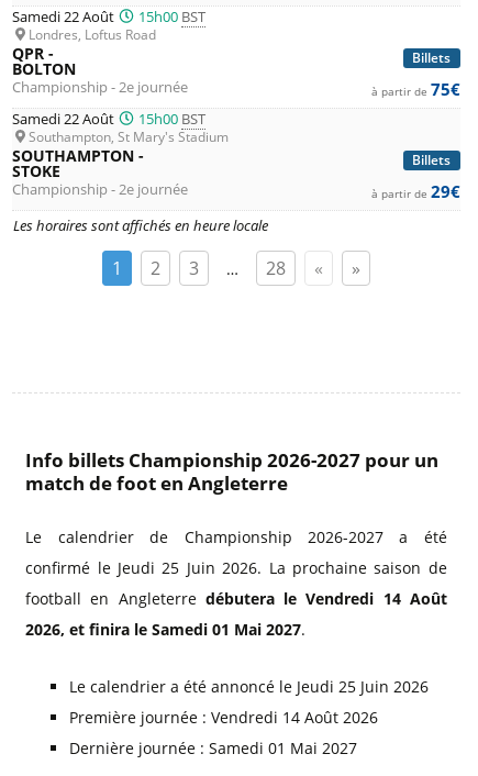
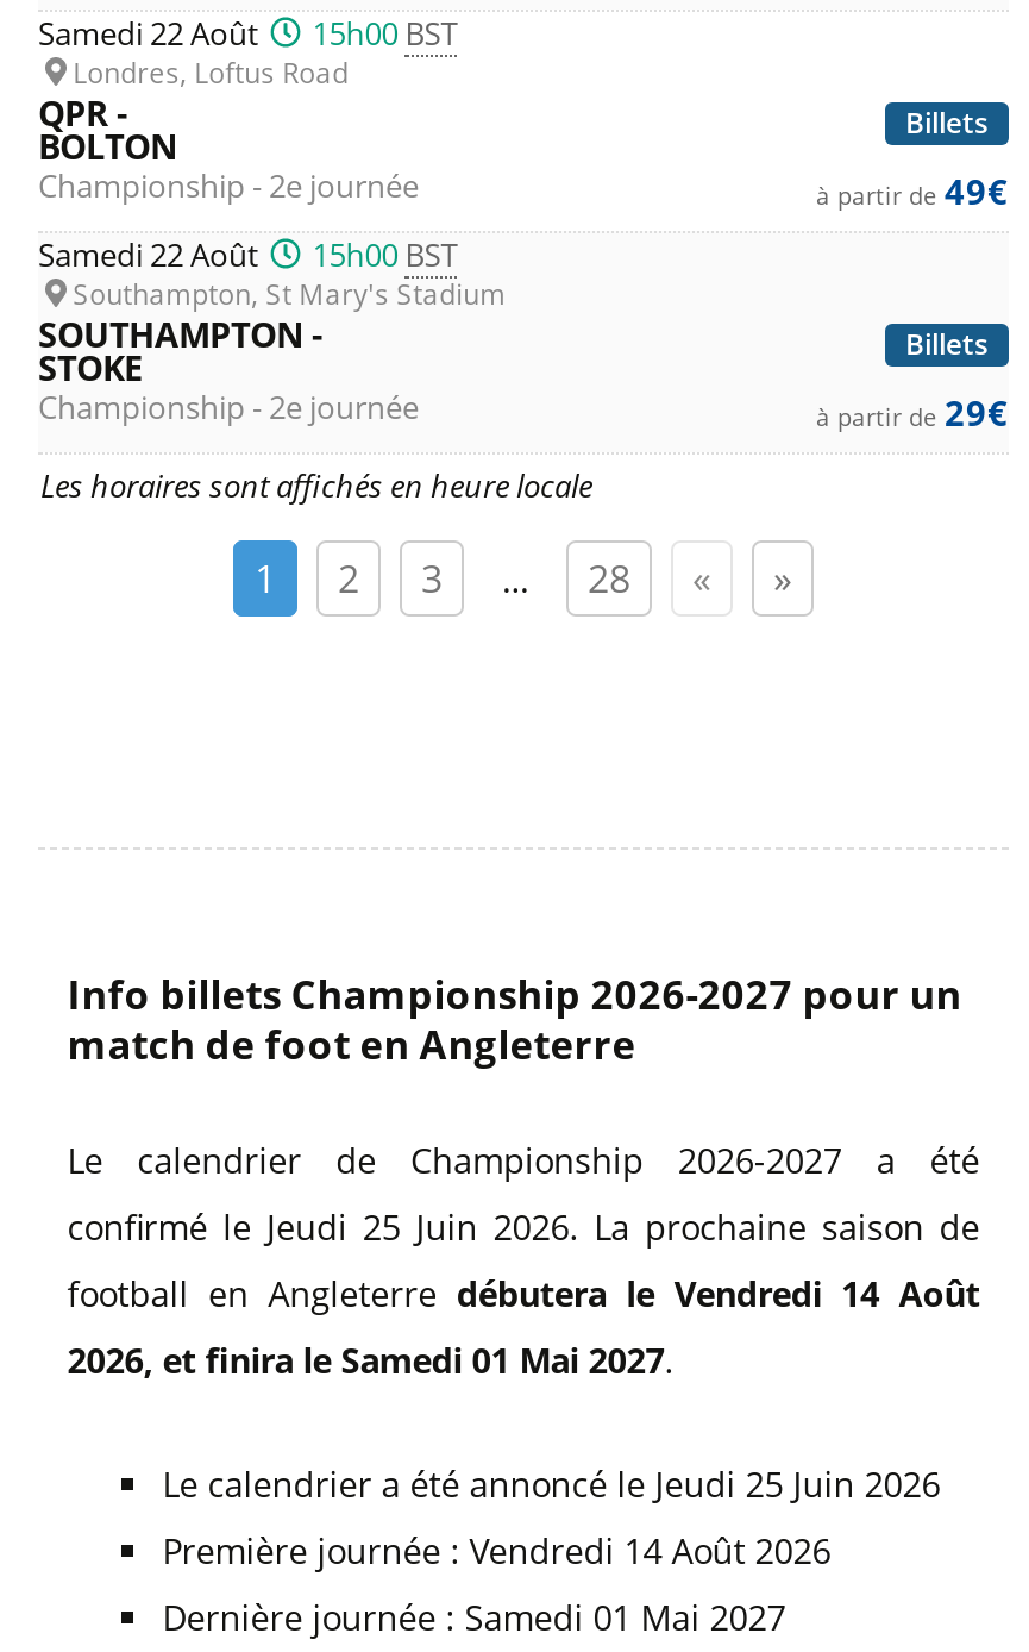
- à partir de 75€
+ à partir de 49€
